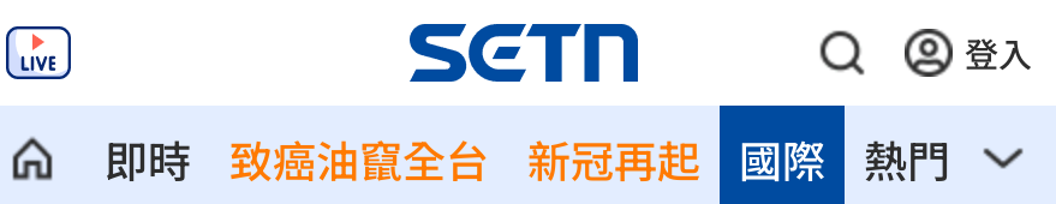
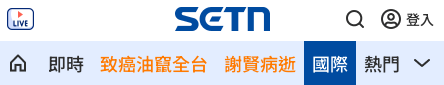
- 新冠再起
+ 謝賢病逝
